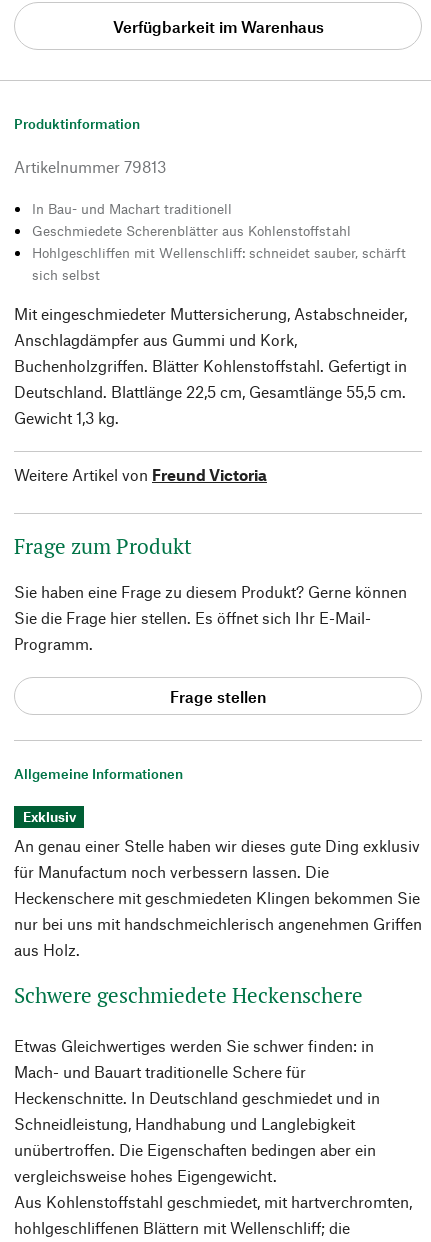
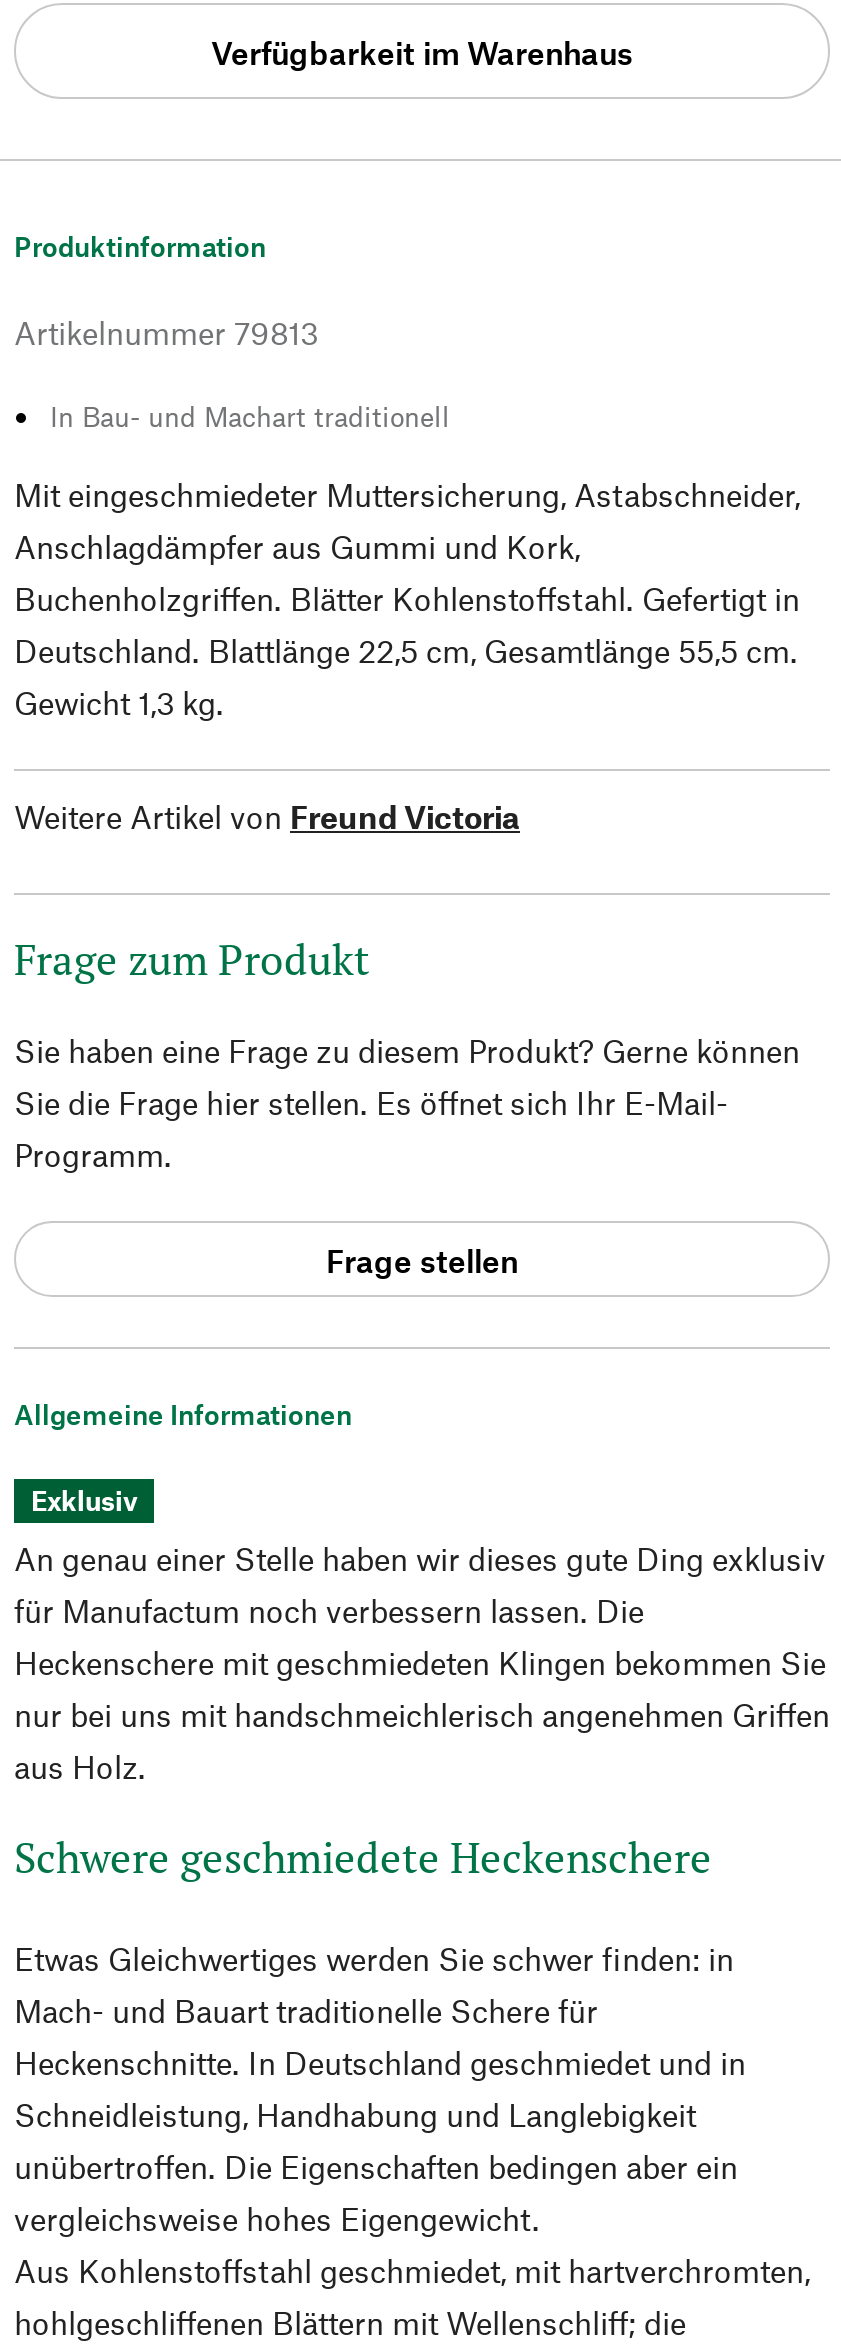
- Geschmiedete Scherenblätter aus Kohlenstoffstahl
- Hohlgeschliffen mit Wellenschliff: schneidet sauber, schärft
- sich selbst
